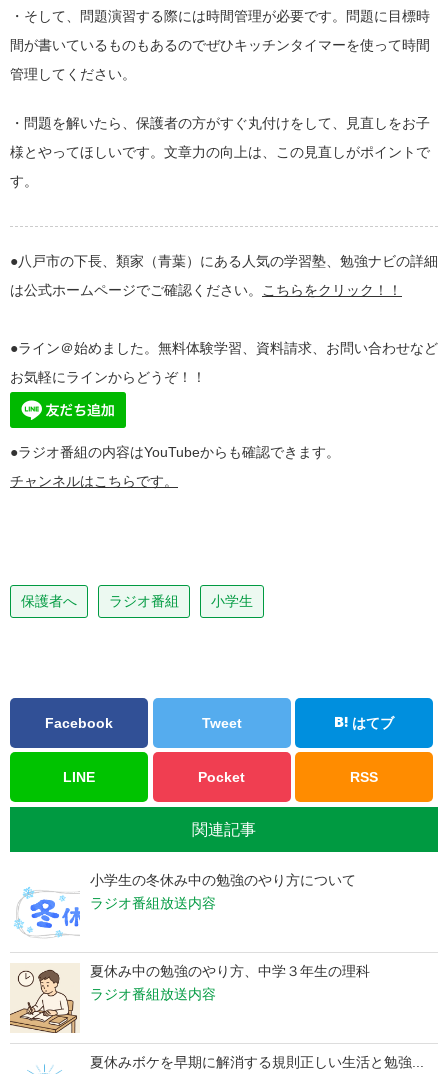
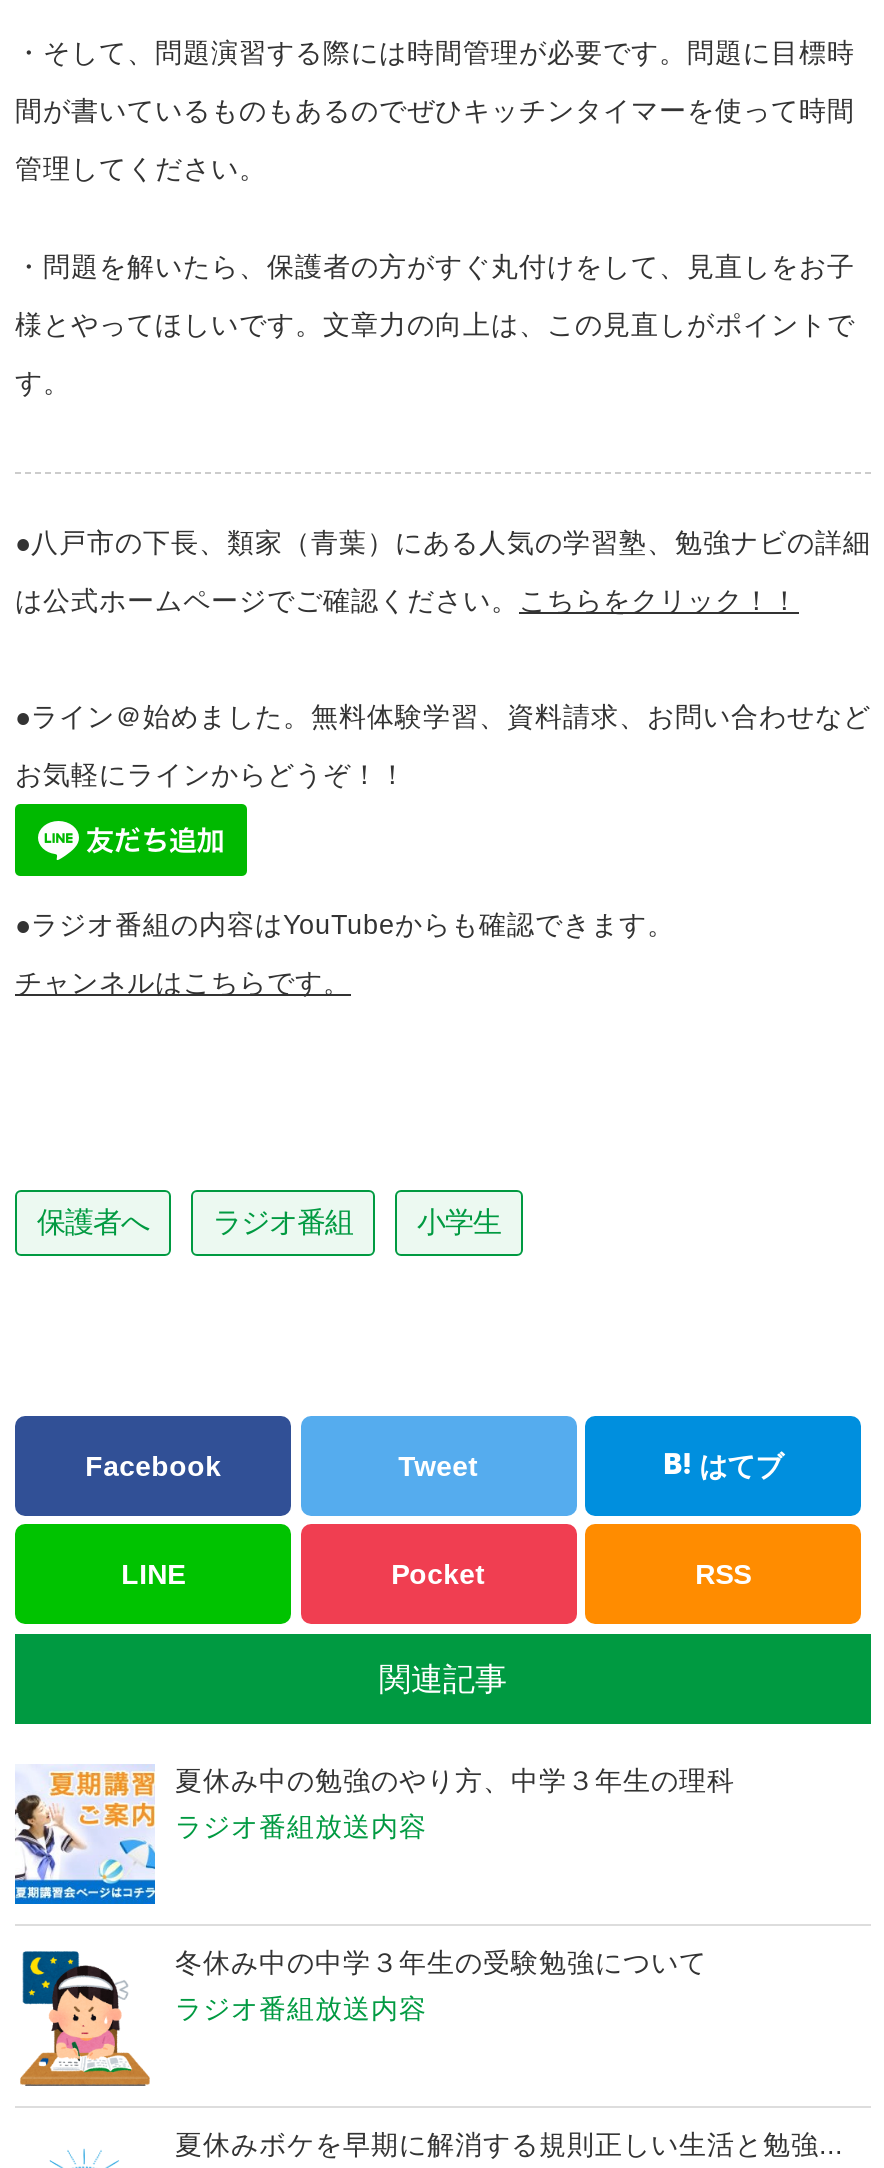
- [image]
+ [image]

- 小学生の冬休み中の勉強のやり方について

+ 冬休み中の中学３年生の受験勉強について

- [image]
+ [image]

moved up: 夏休み中の勉強のやり方、中学３年生の理科
